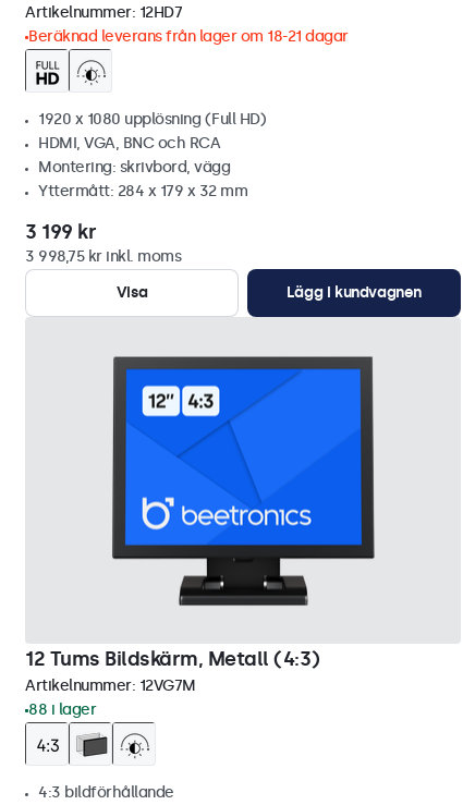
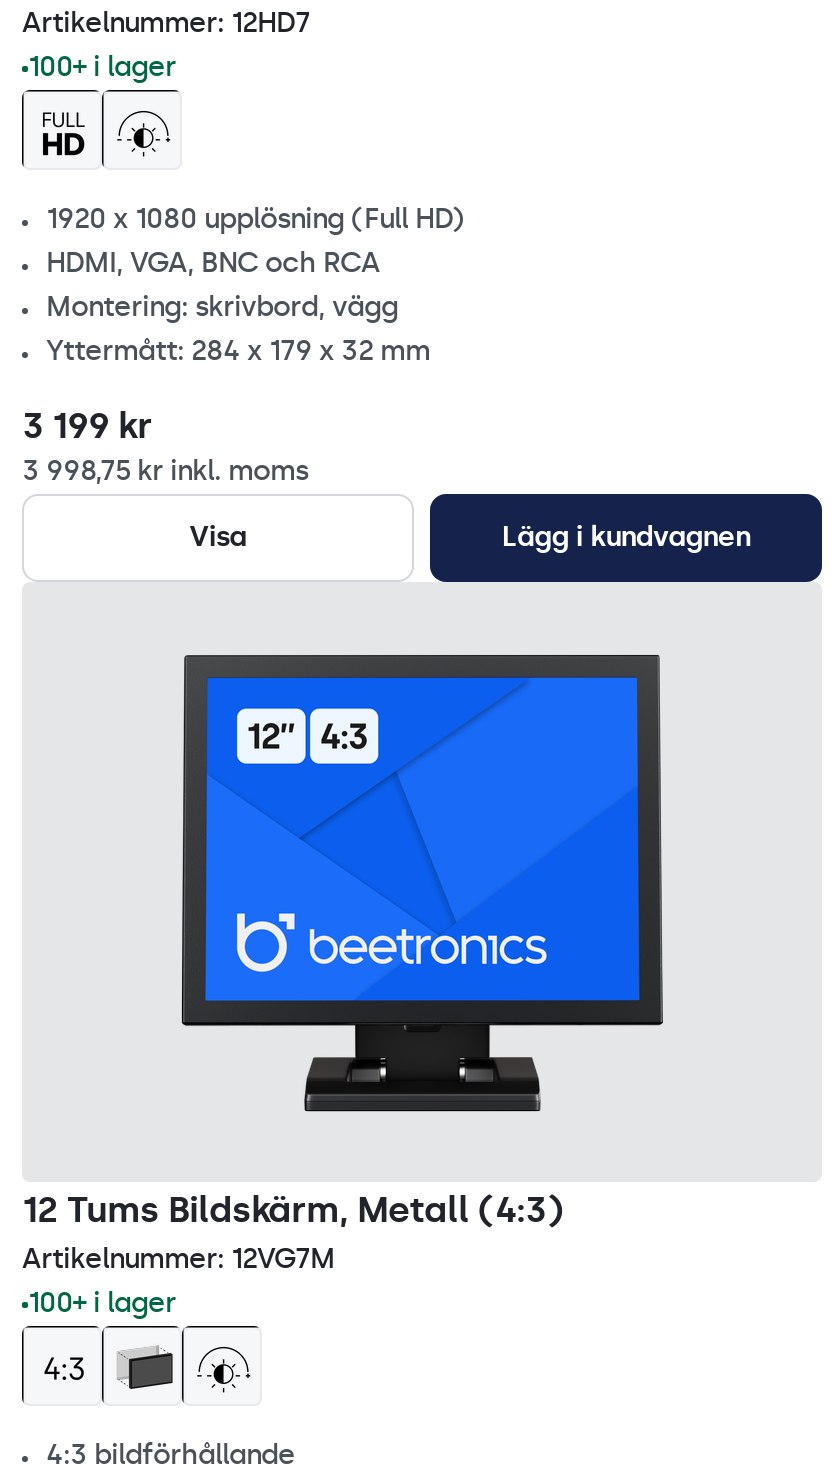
- Beräknad leverans från lager om 18-21 dagar
+ 100+ i lager

- 88 i lager
+ 100+ i lager
